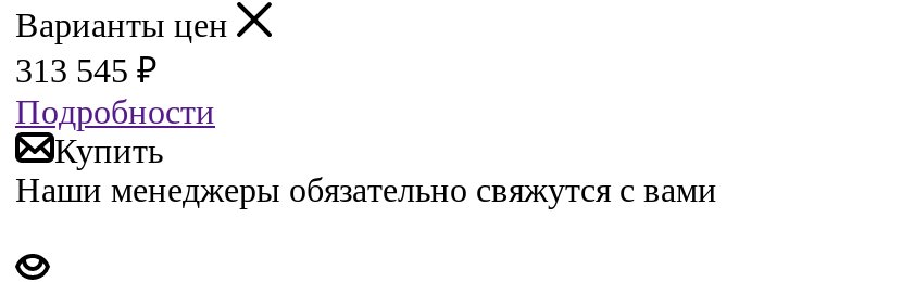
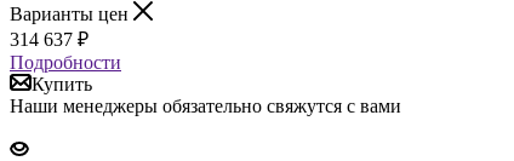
- 313 545 ₽
+ 314 637 ₽
